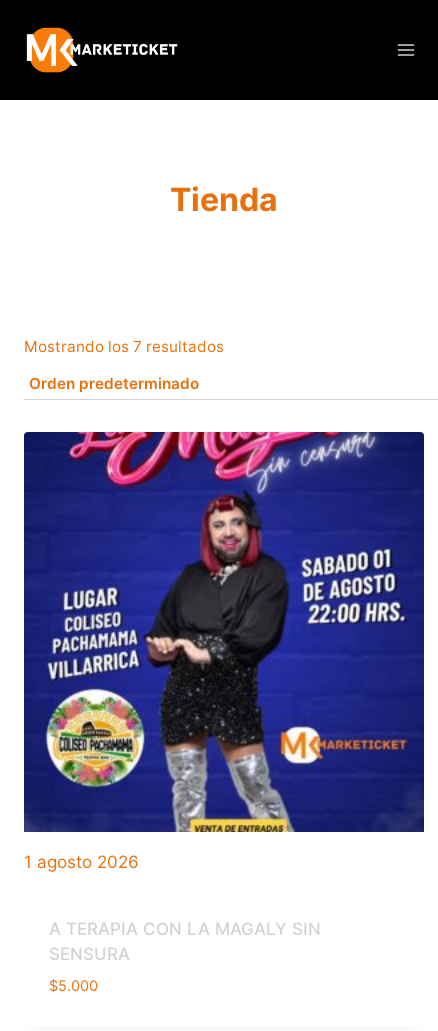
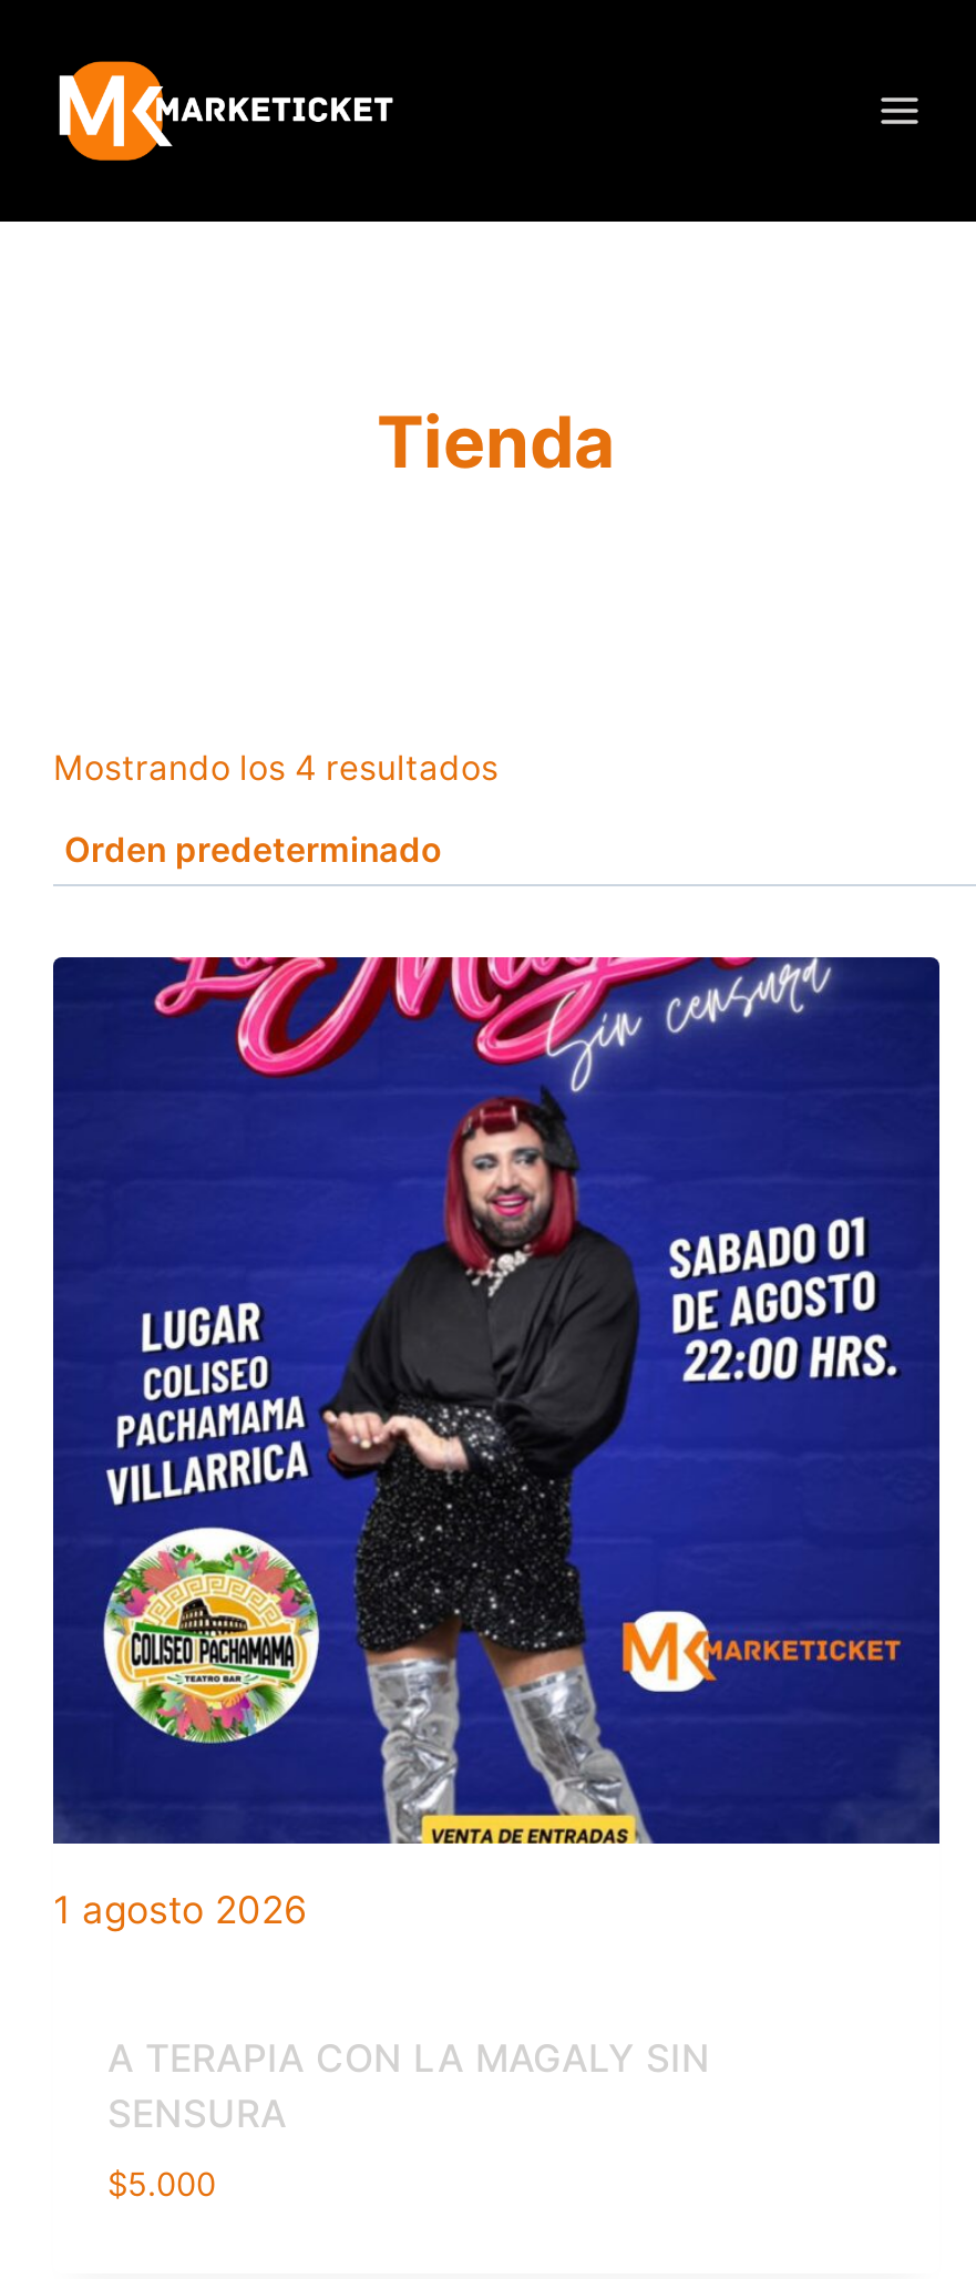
- Mostrando los 7 resultados
+ Mostrando los 4 resultados
